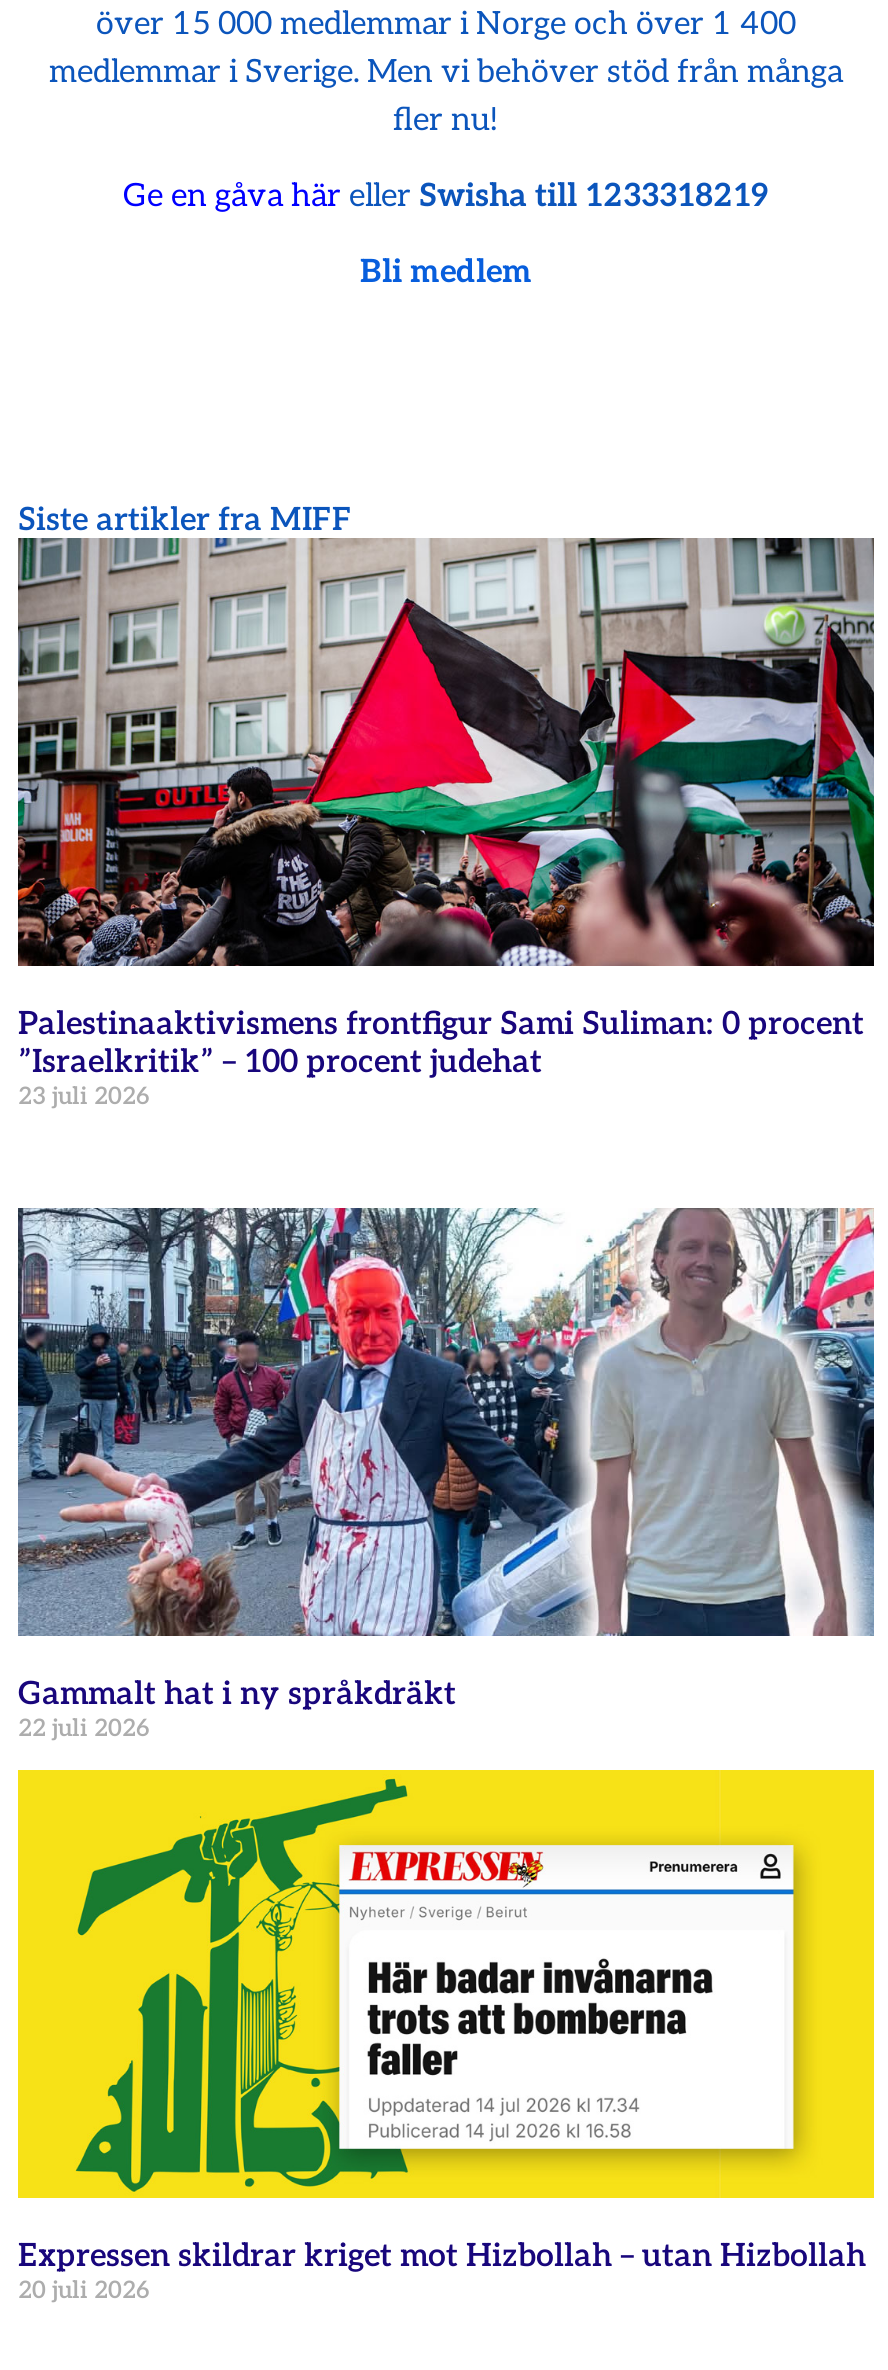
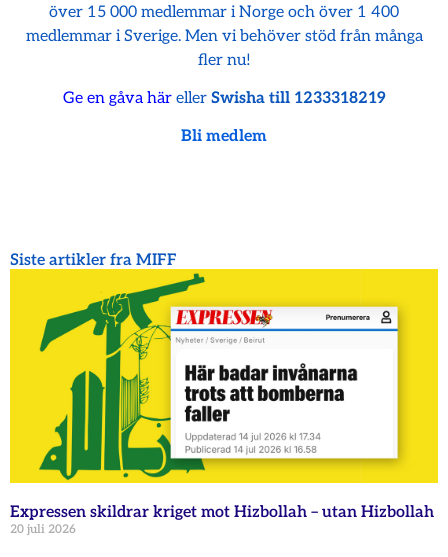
- [image]
- Palestinaaktivismens frontfigur Sami Suliman: 0 procent
- ”Israelkritik” – 100 procent judehat
- 23 juli 2026

- [image]
- Gammalt hat i ny språkdräkt
- 22 juli 2026
